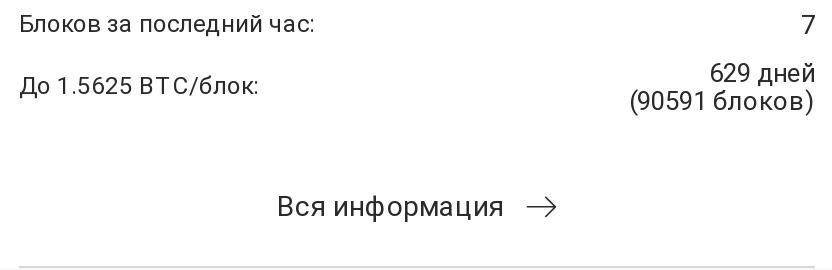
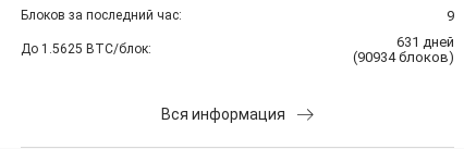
- 7
+ 9

- 629 дней
+ 631 дней

- (90591 блоков)
+ (90934 блоков)
